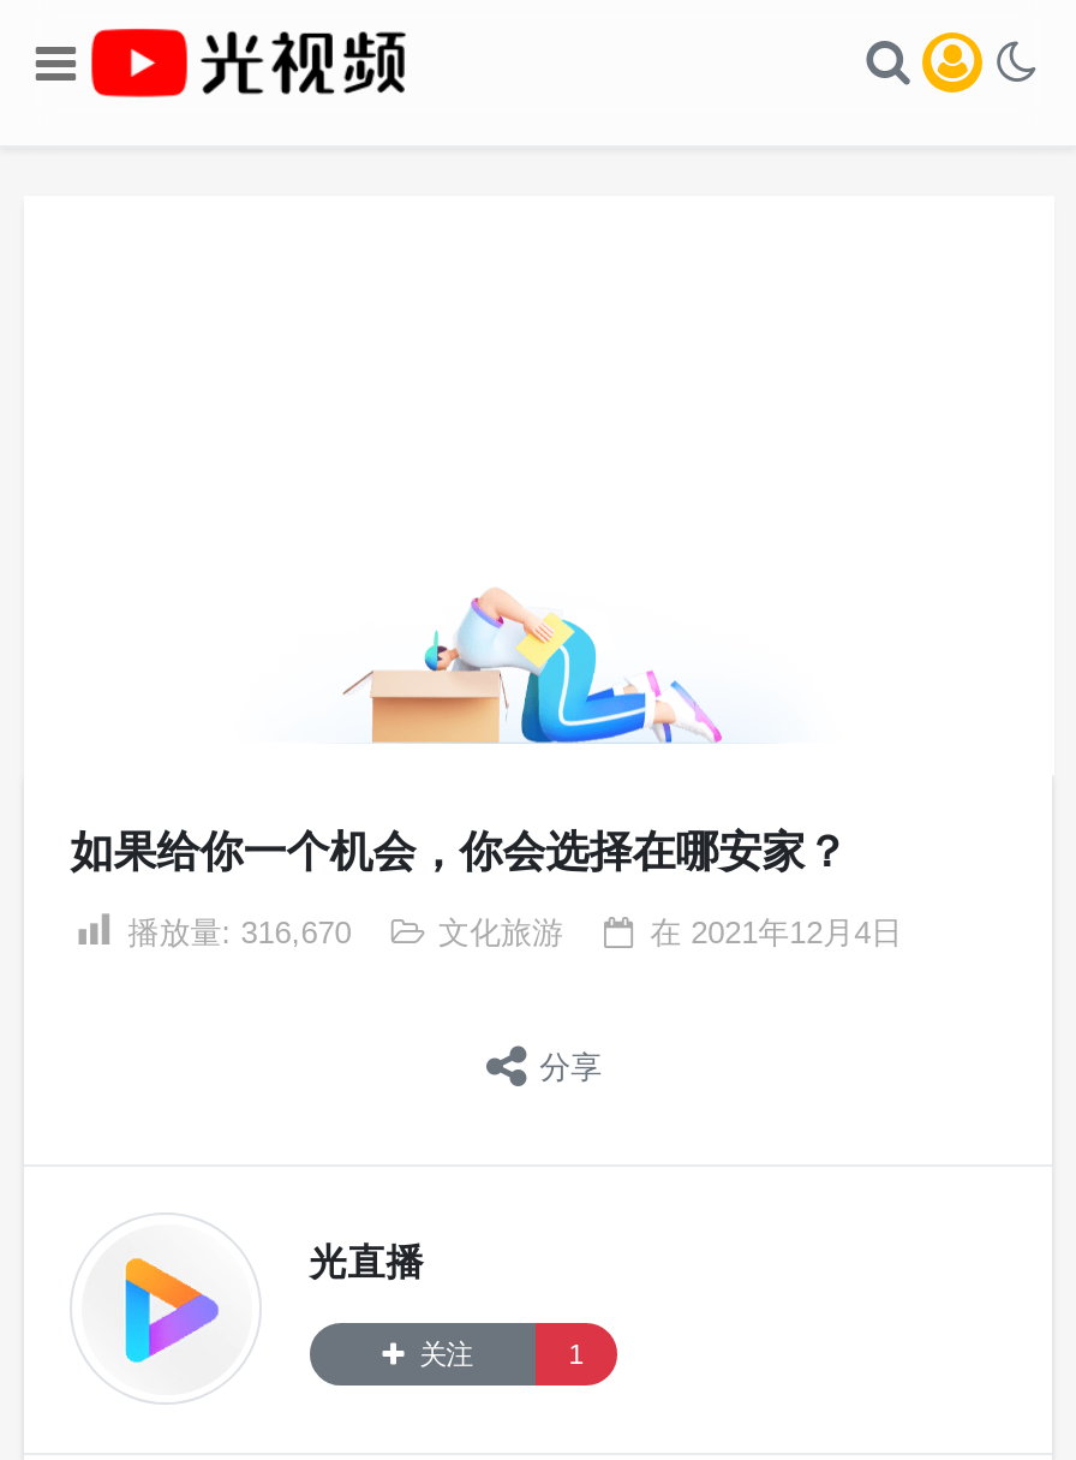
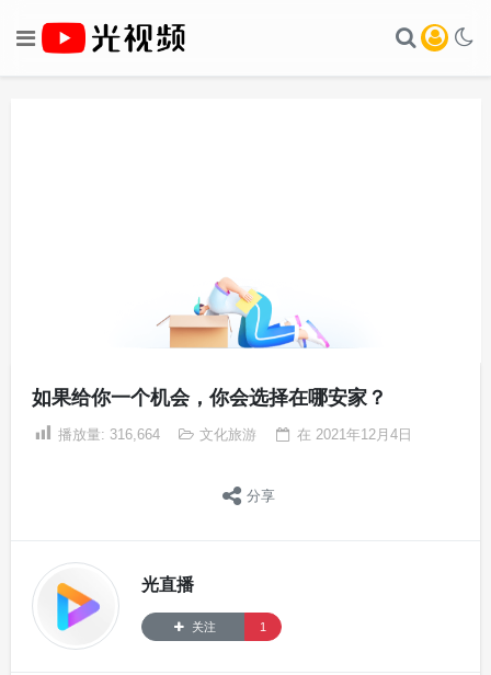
- 播放量: 316,670
+ 播放量: 316,664
